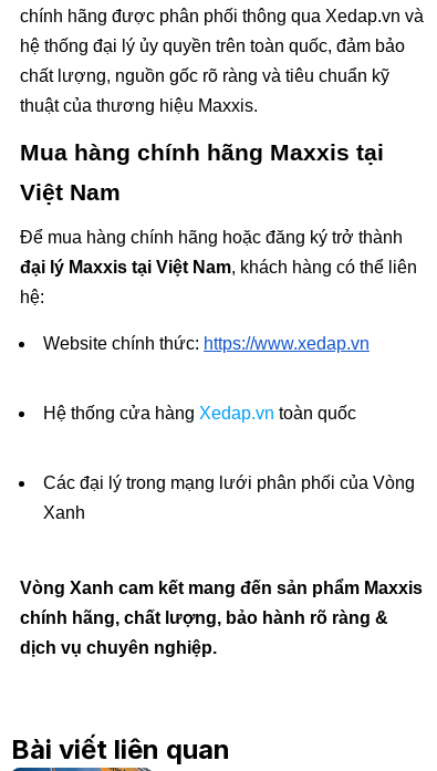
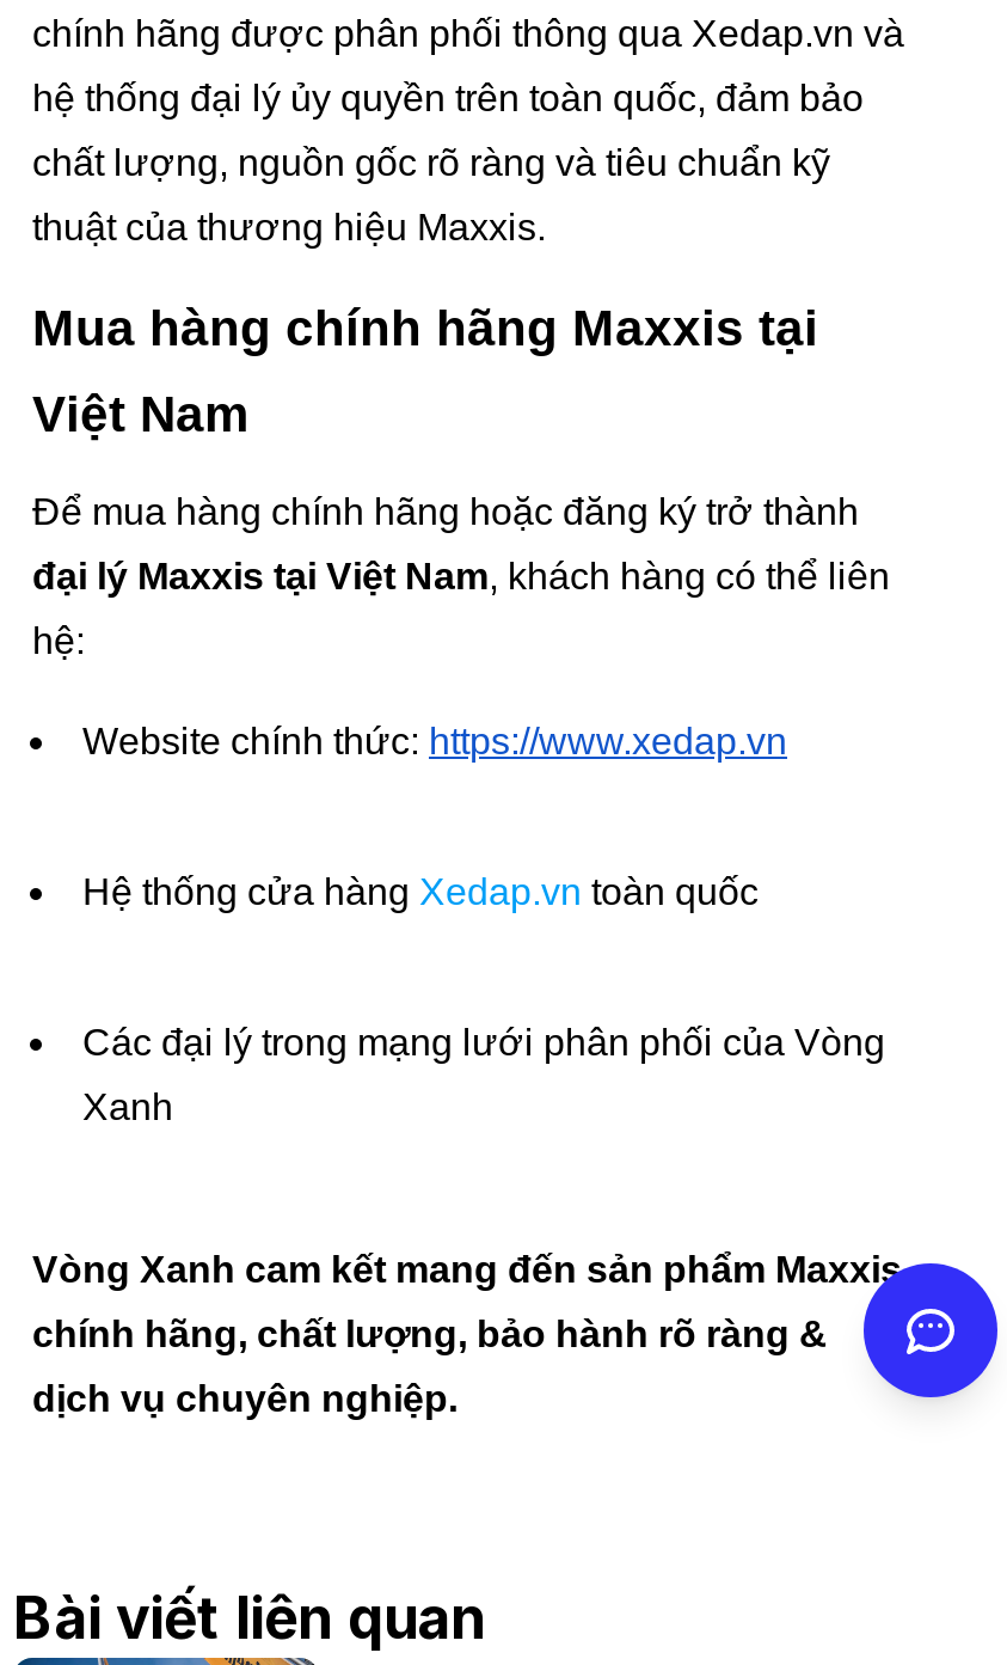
+ [image]
